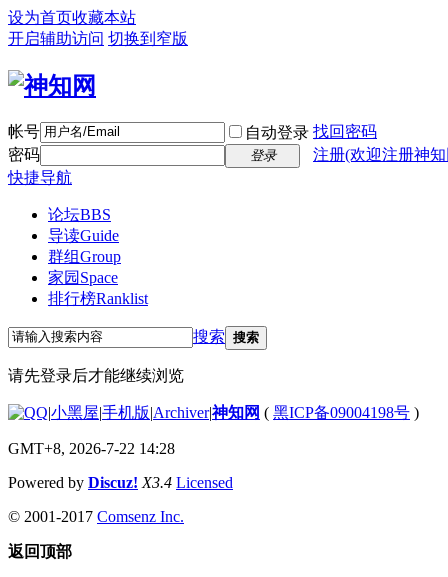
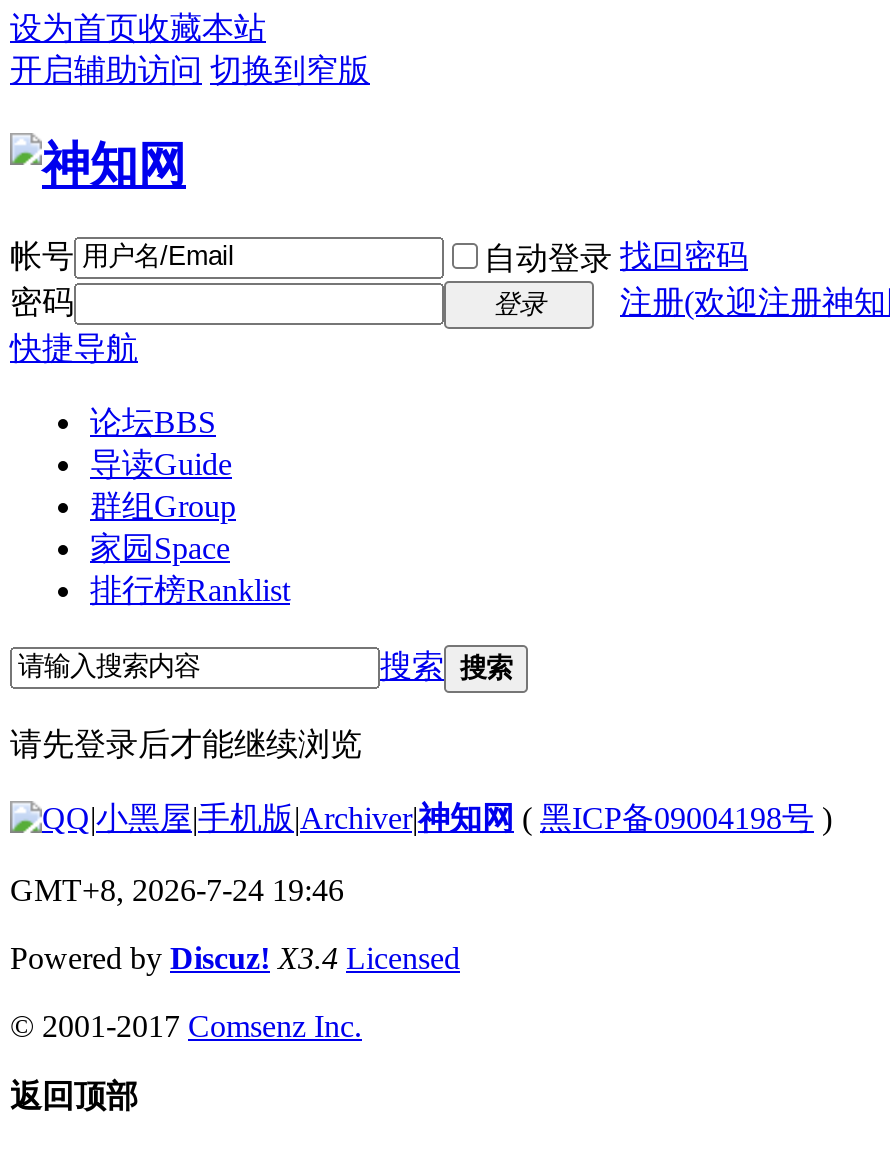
- GMT+8, 2026-7-22 14:28
+ GMT+8, 2026-7-24 19:46
